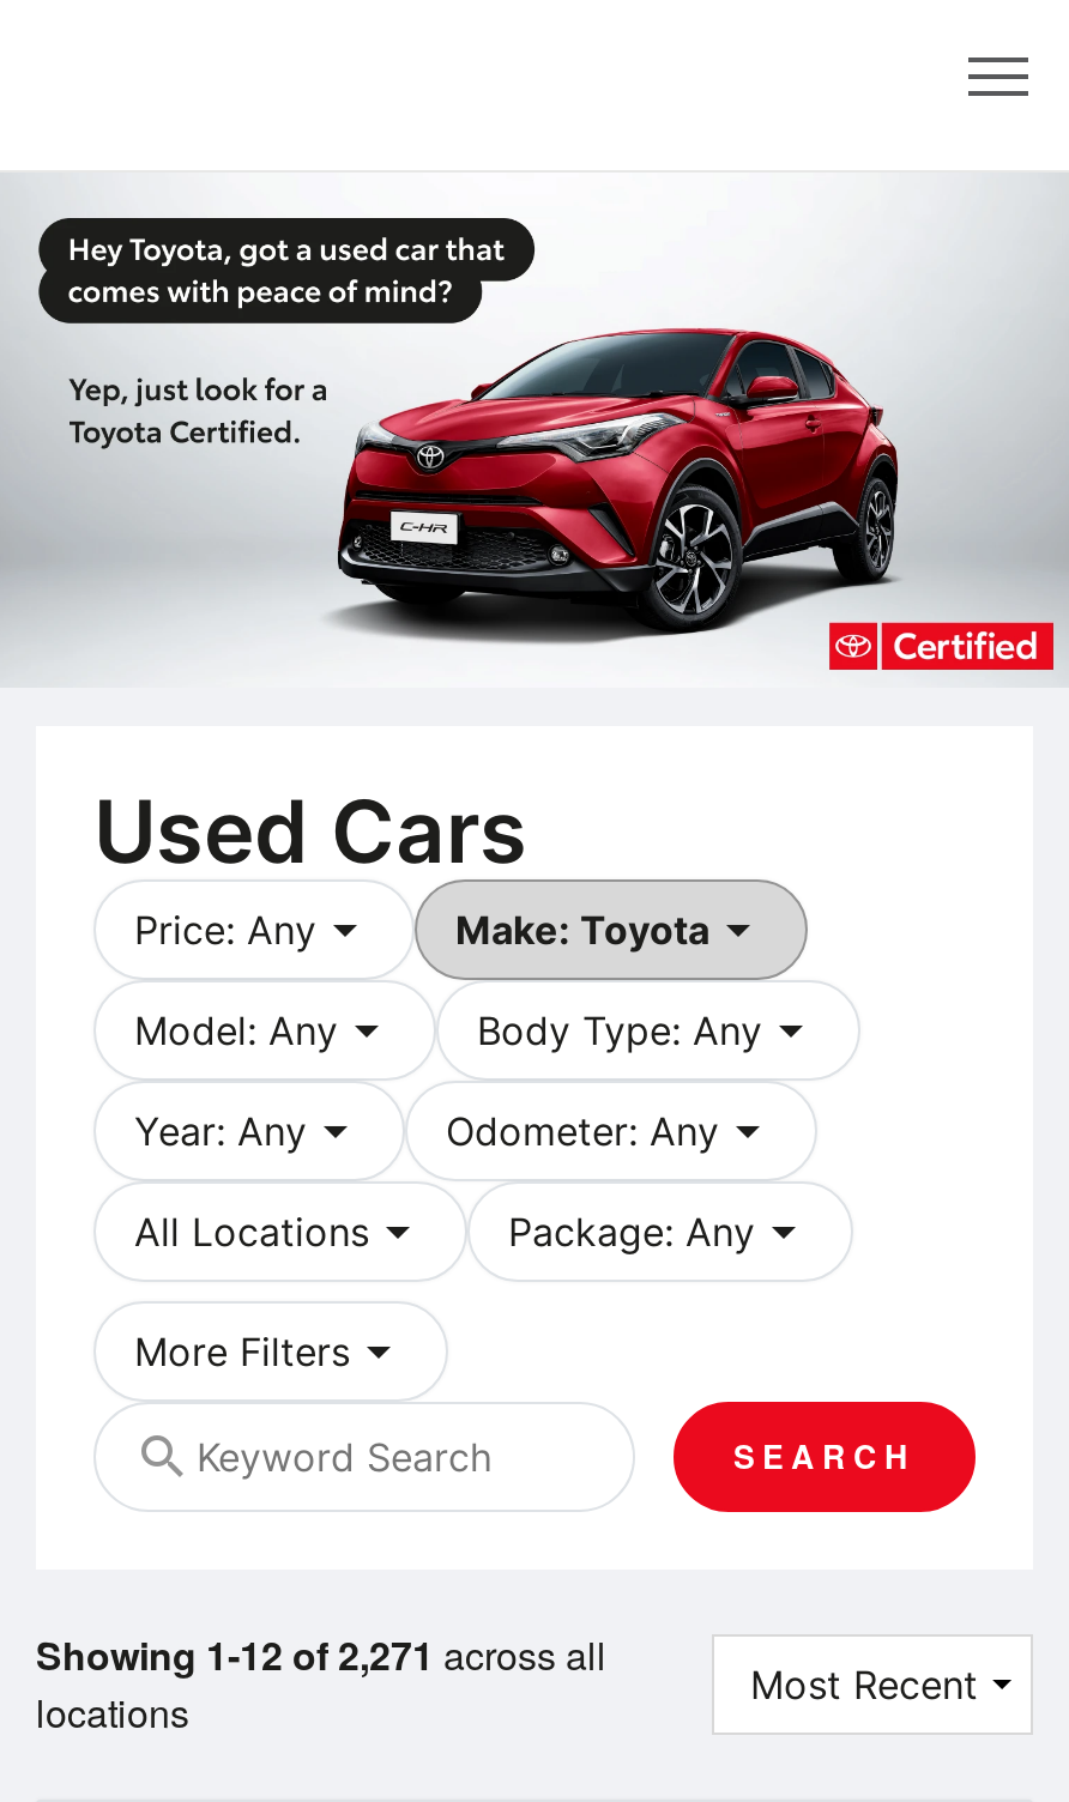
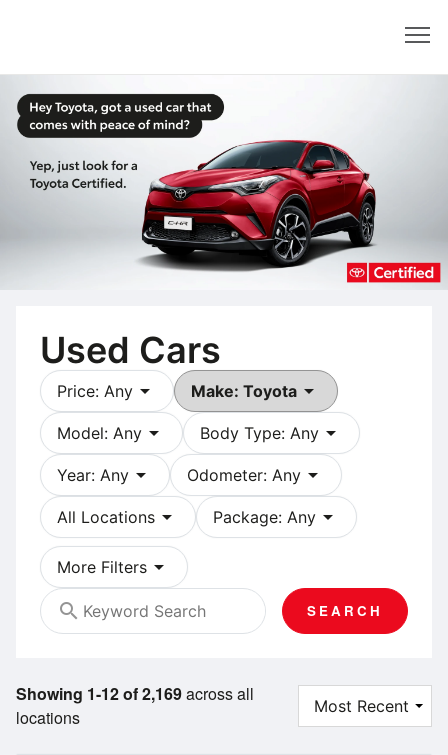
- Showing 1-12 of 2,271 across all
+ Showing 1-12 of 2,169 across all
